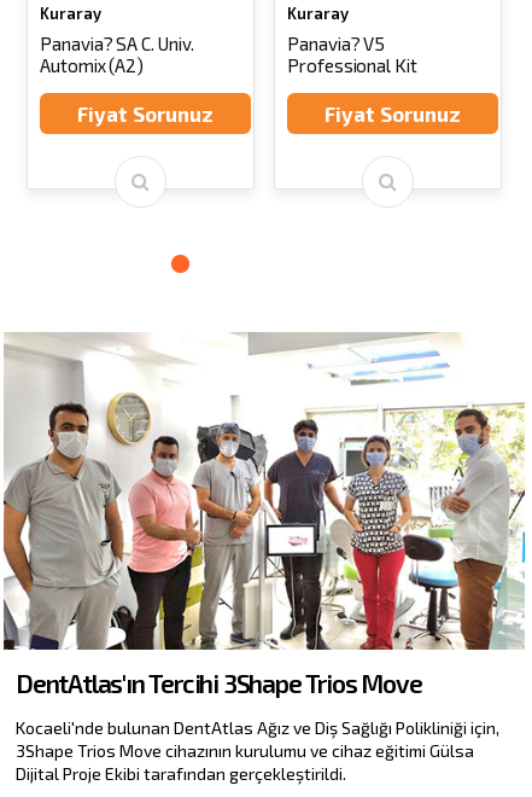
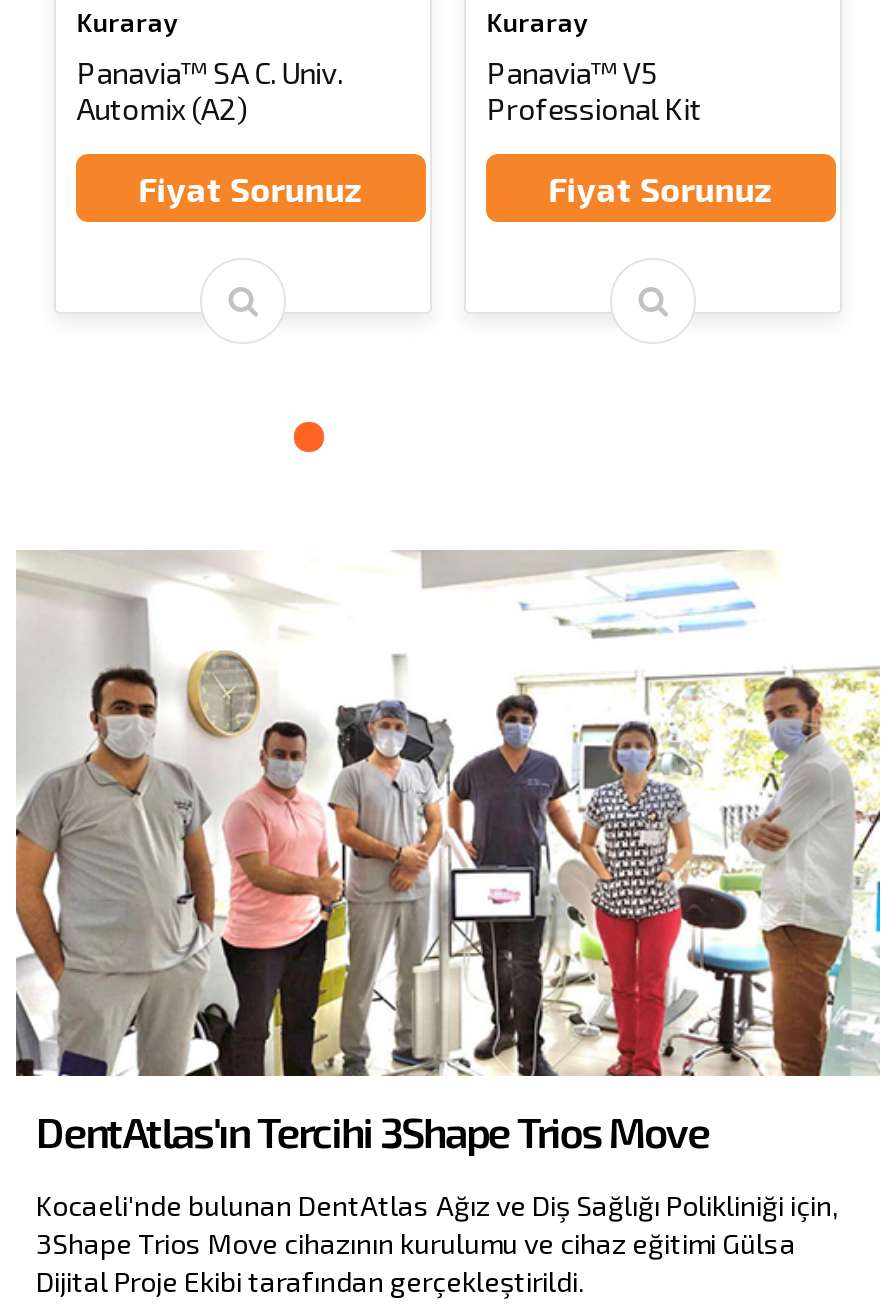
- Panavia? SA C. Univ.
+ Panavia™ SA C. Univ.

- Panavia? V5
+ Panavia™ V5
